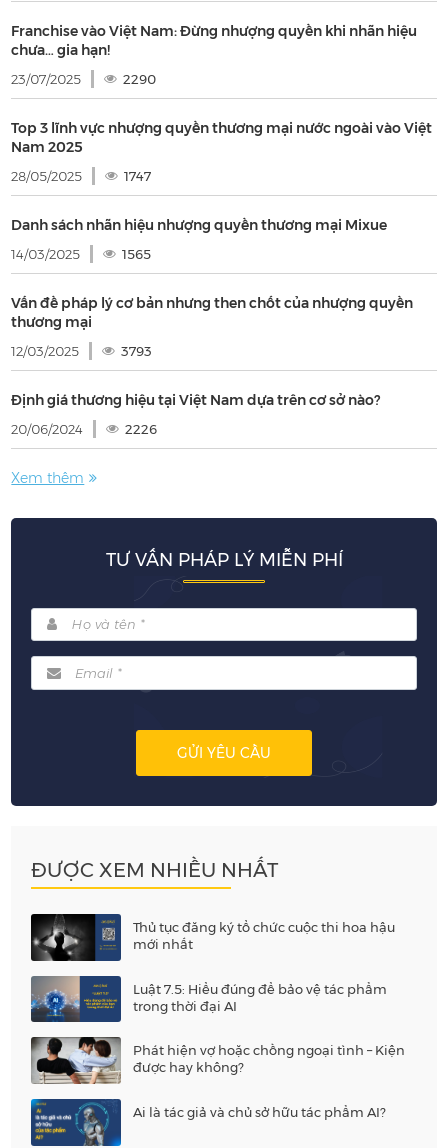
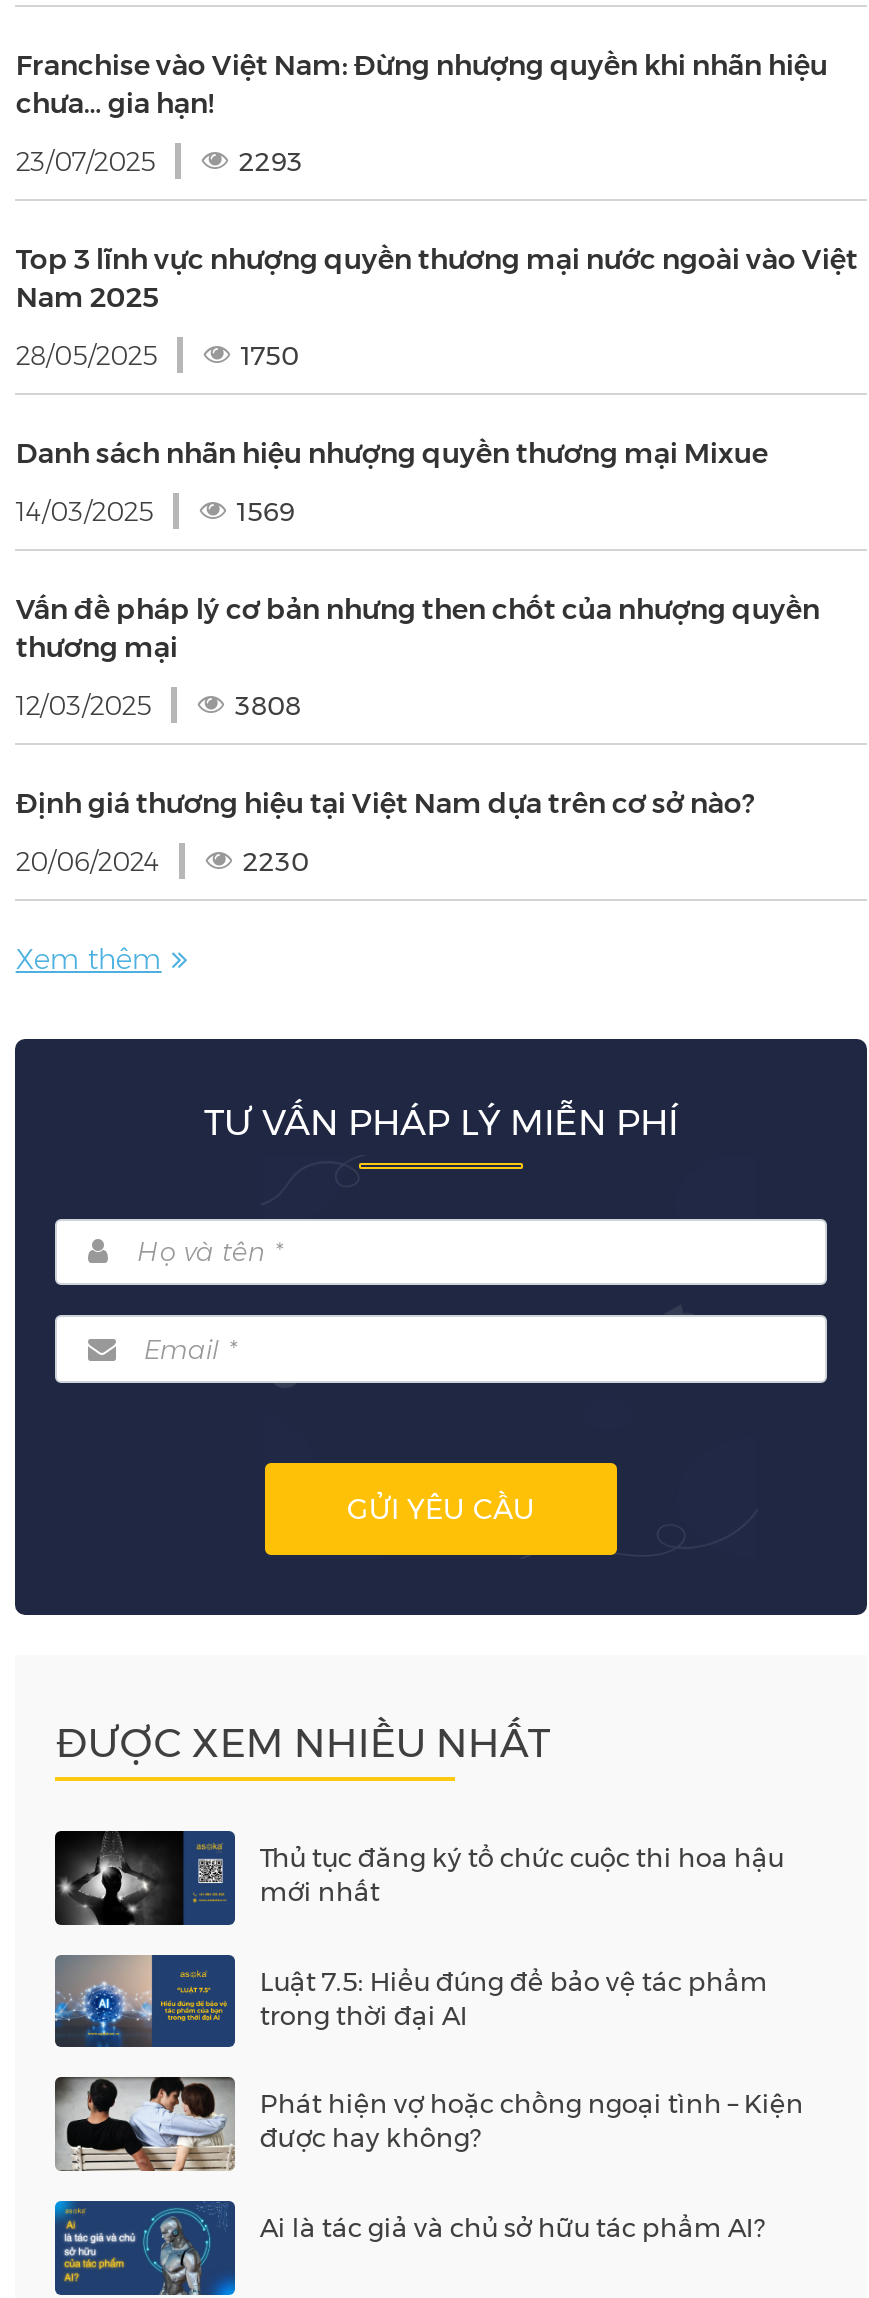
- 2290
+ 2293

- 1747
+ 1750

- 1565
+ 1569

- 3793
+ 3808

- 2226
+ 2230
